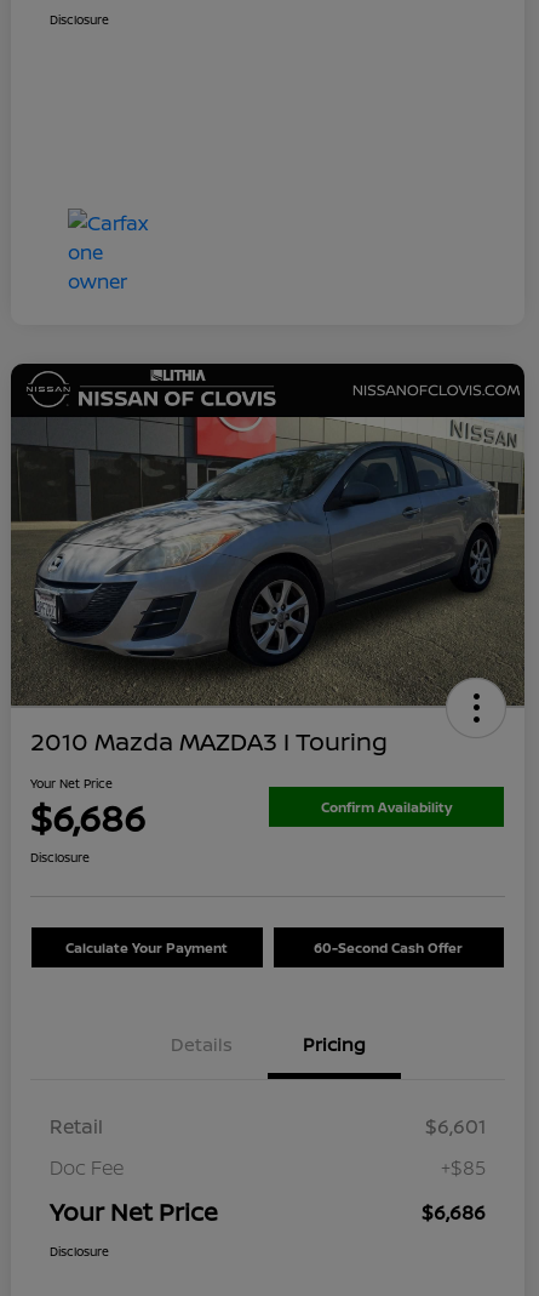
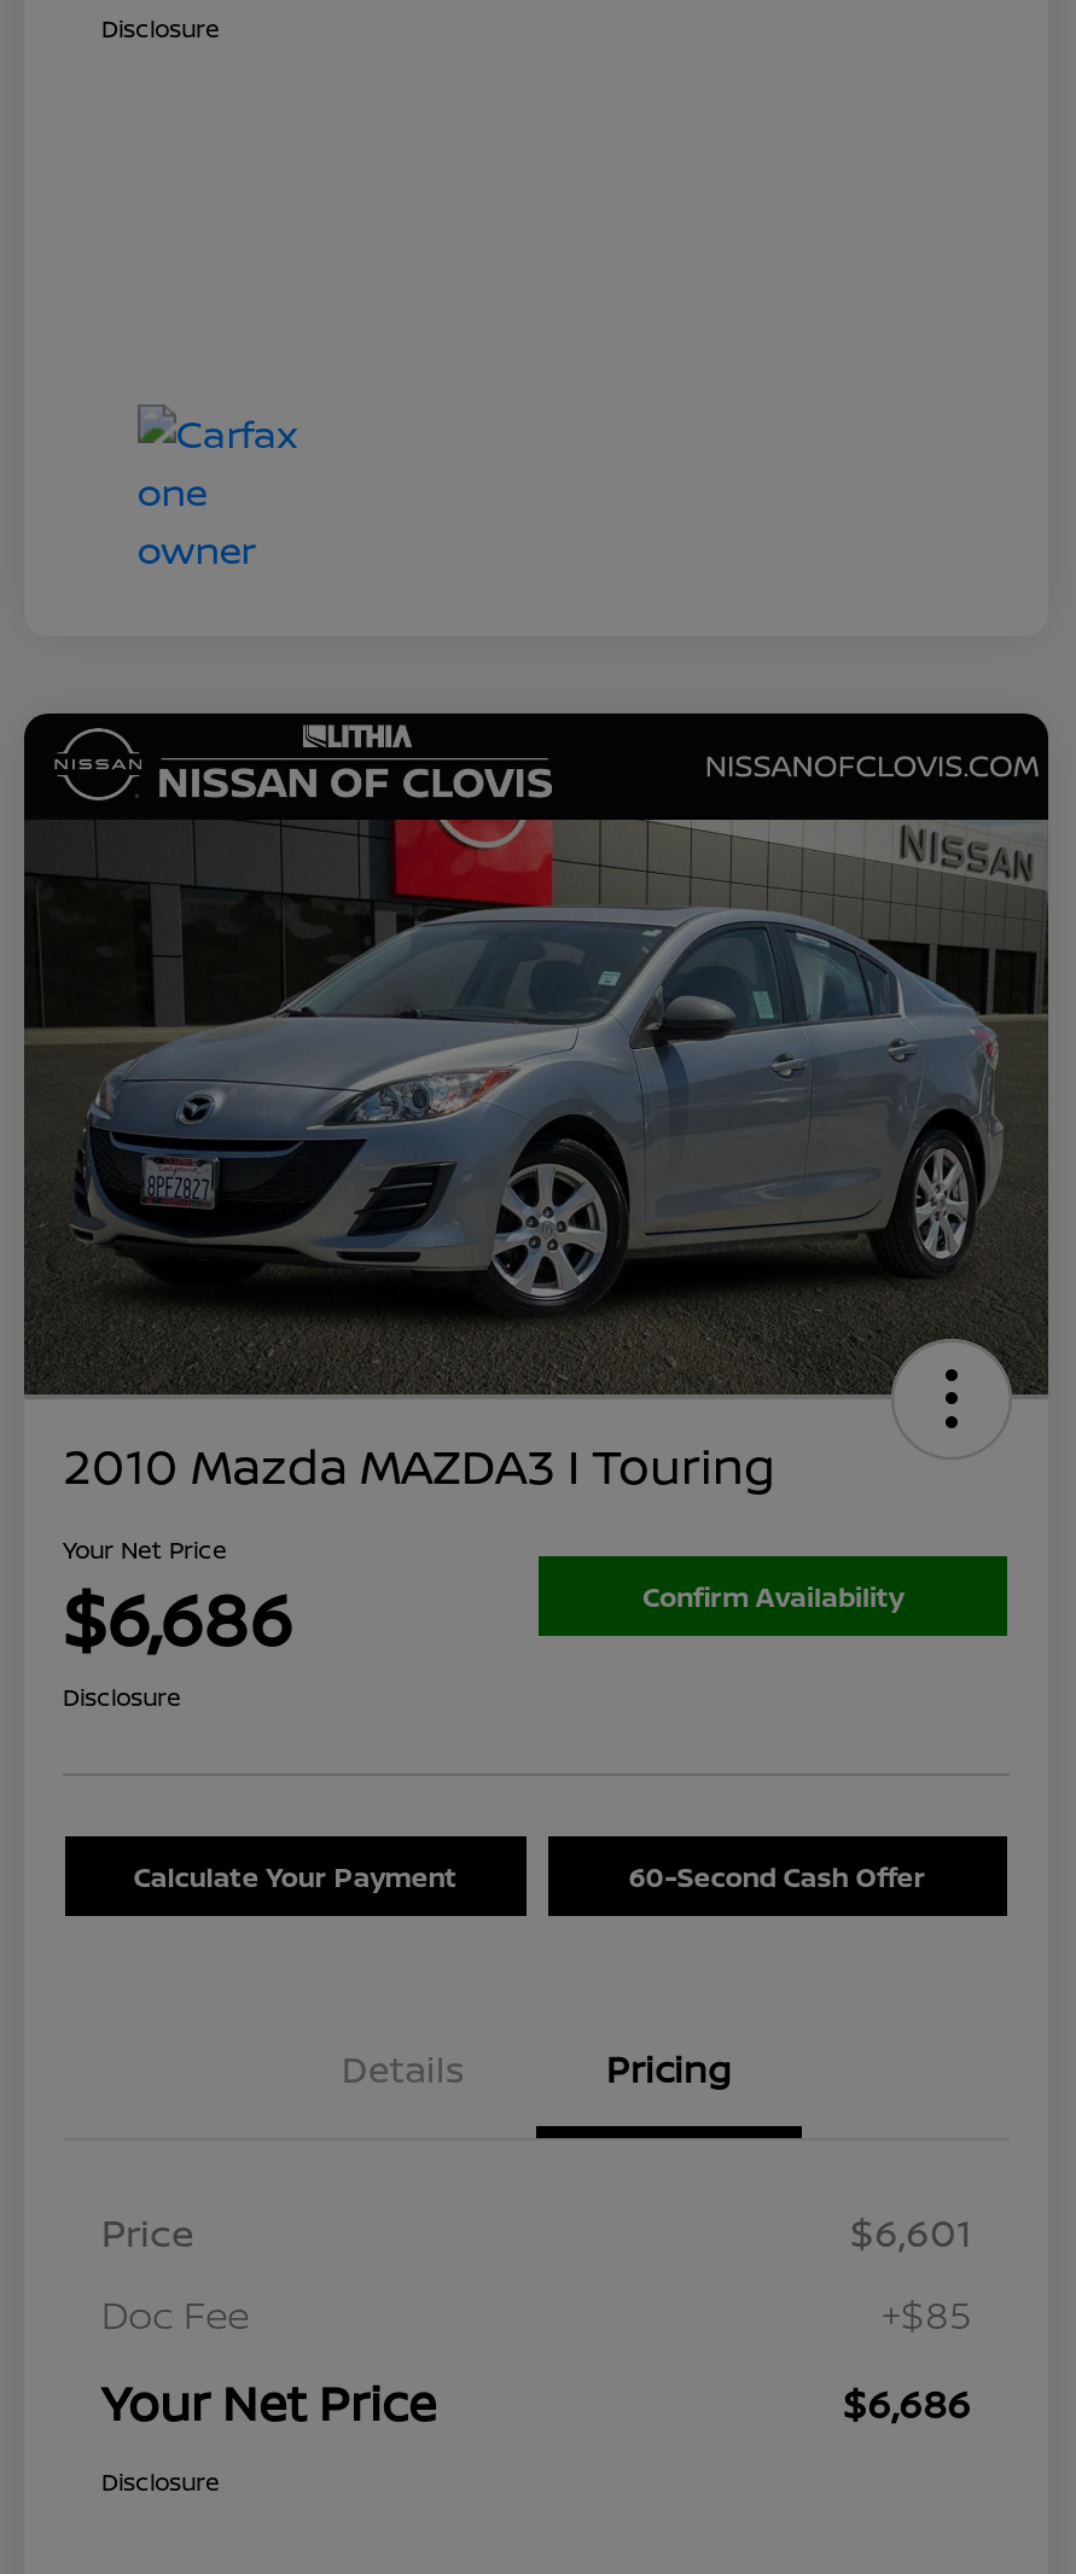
- [image]
+ [image]

- Retail
+ Price
